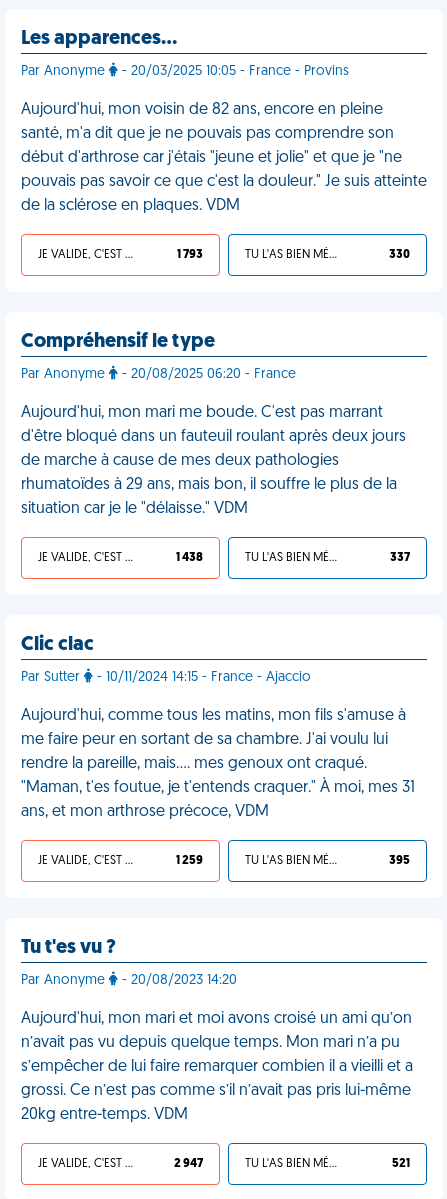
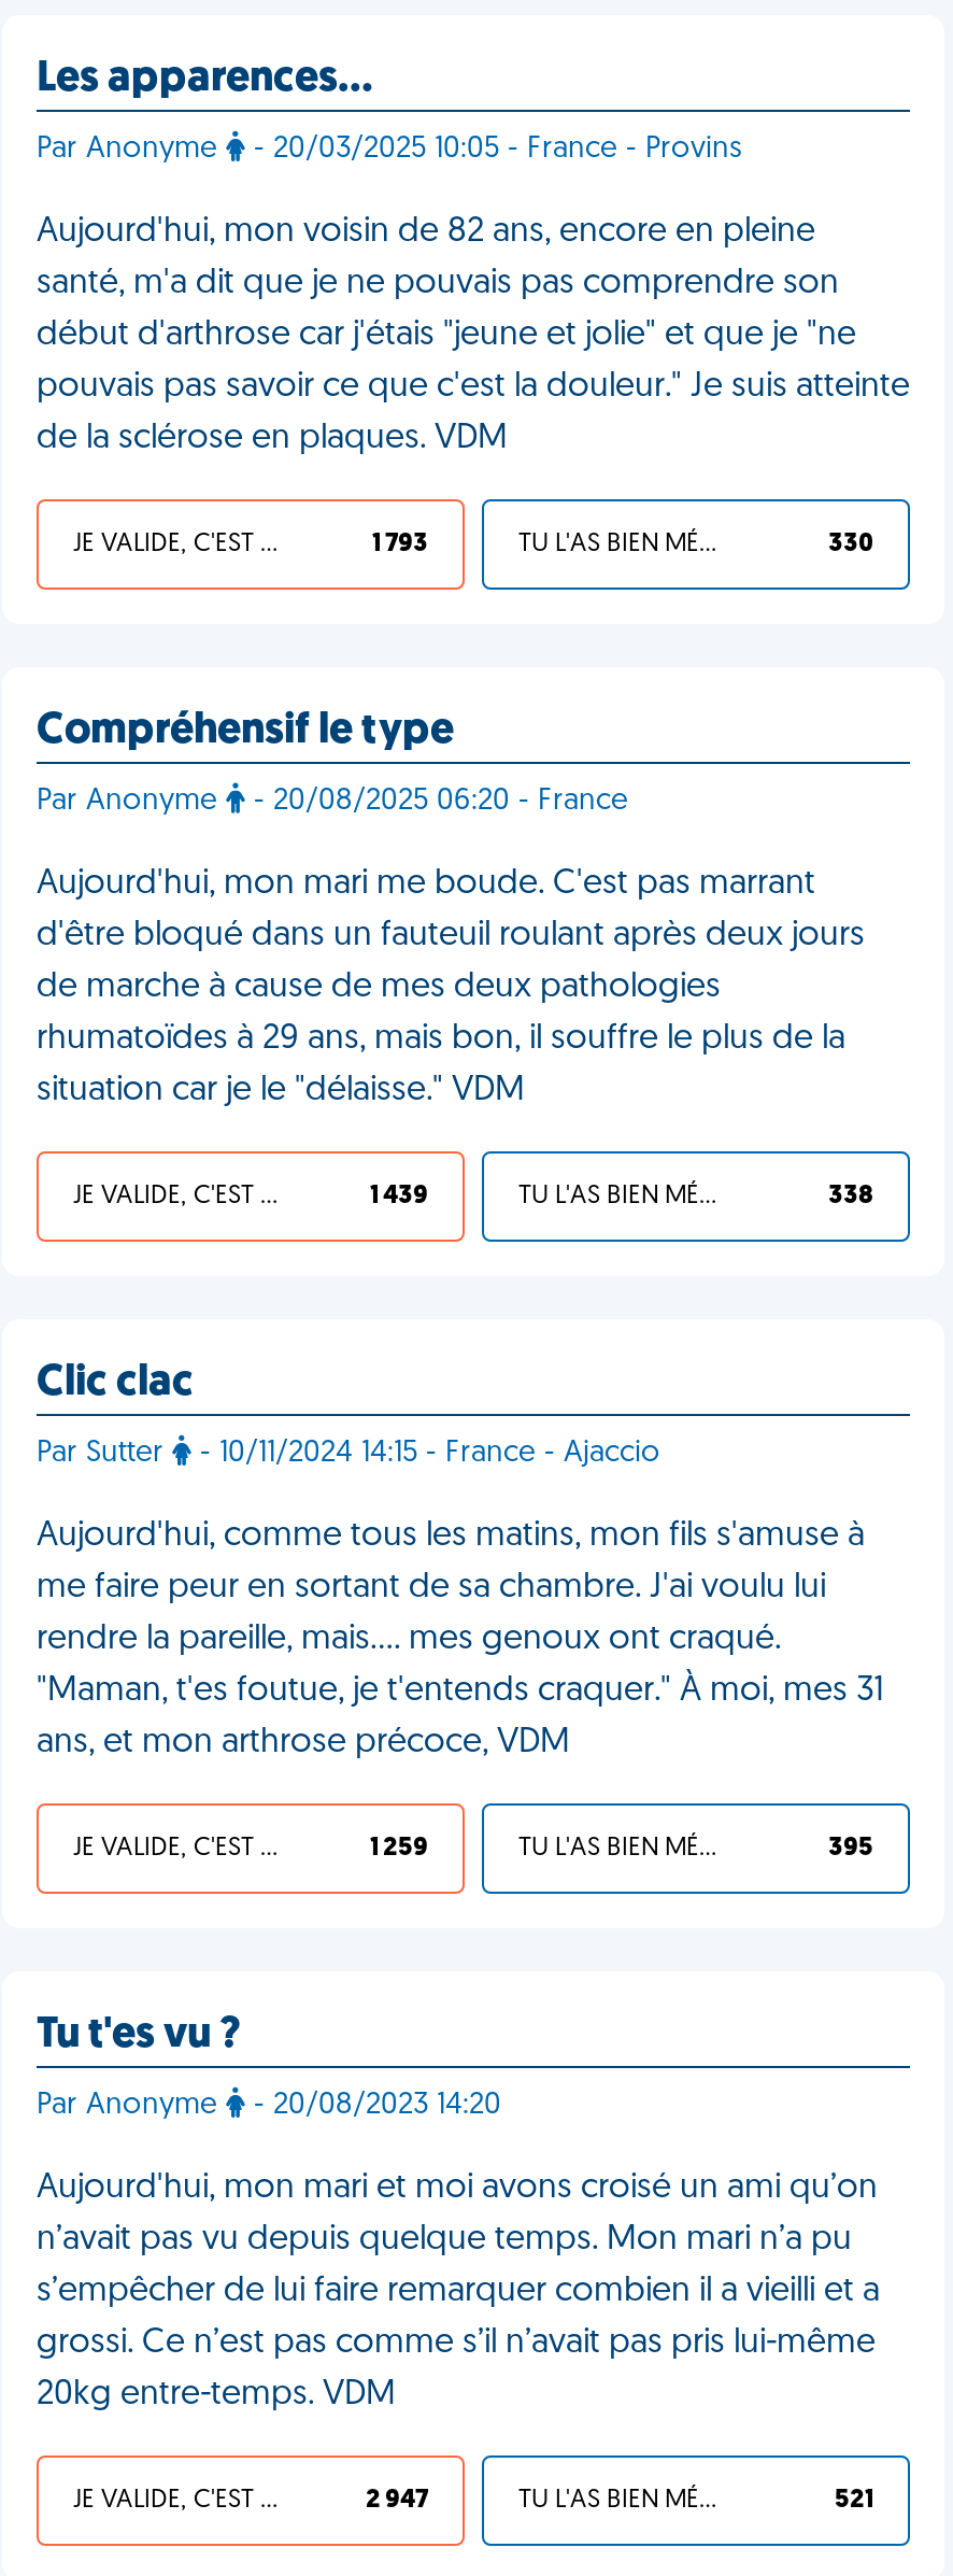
- 1 438
+ 1 439

- 337
+ 338
